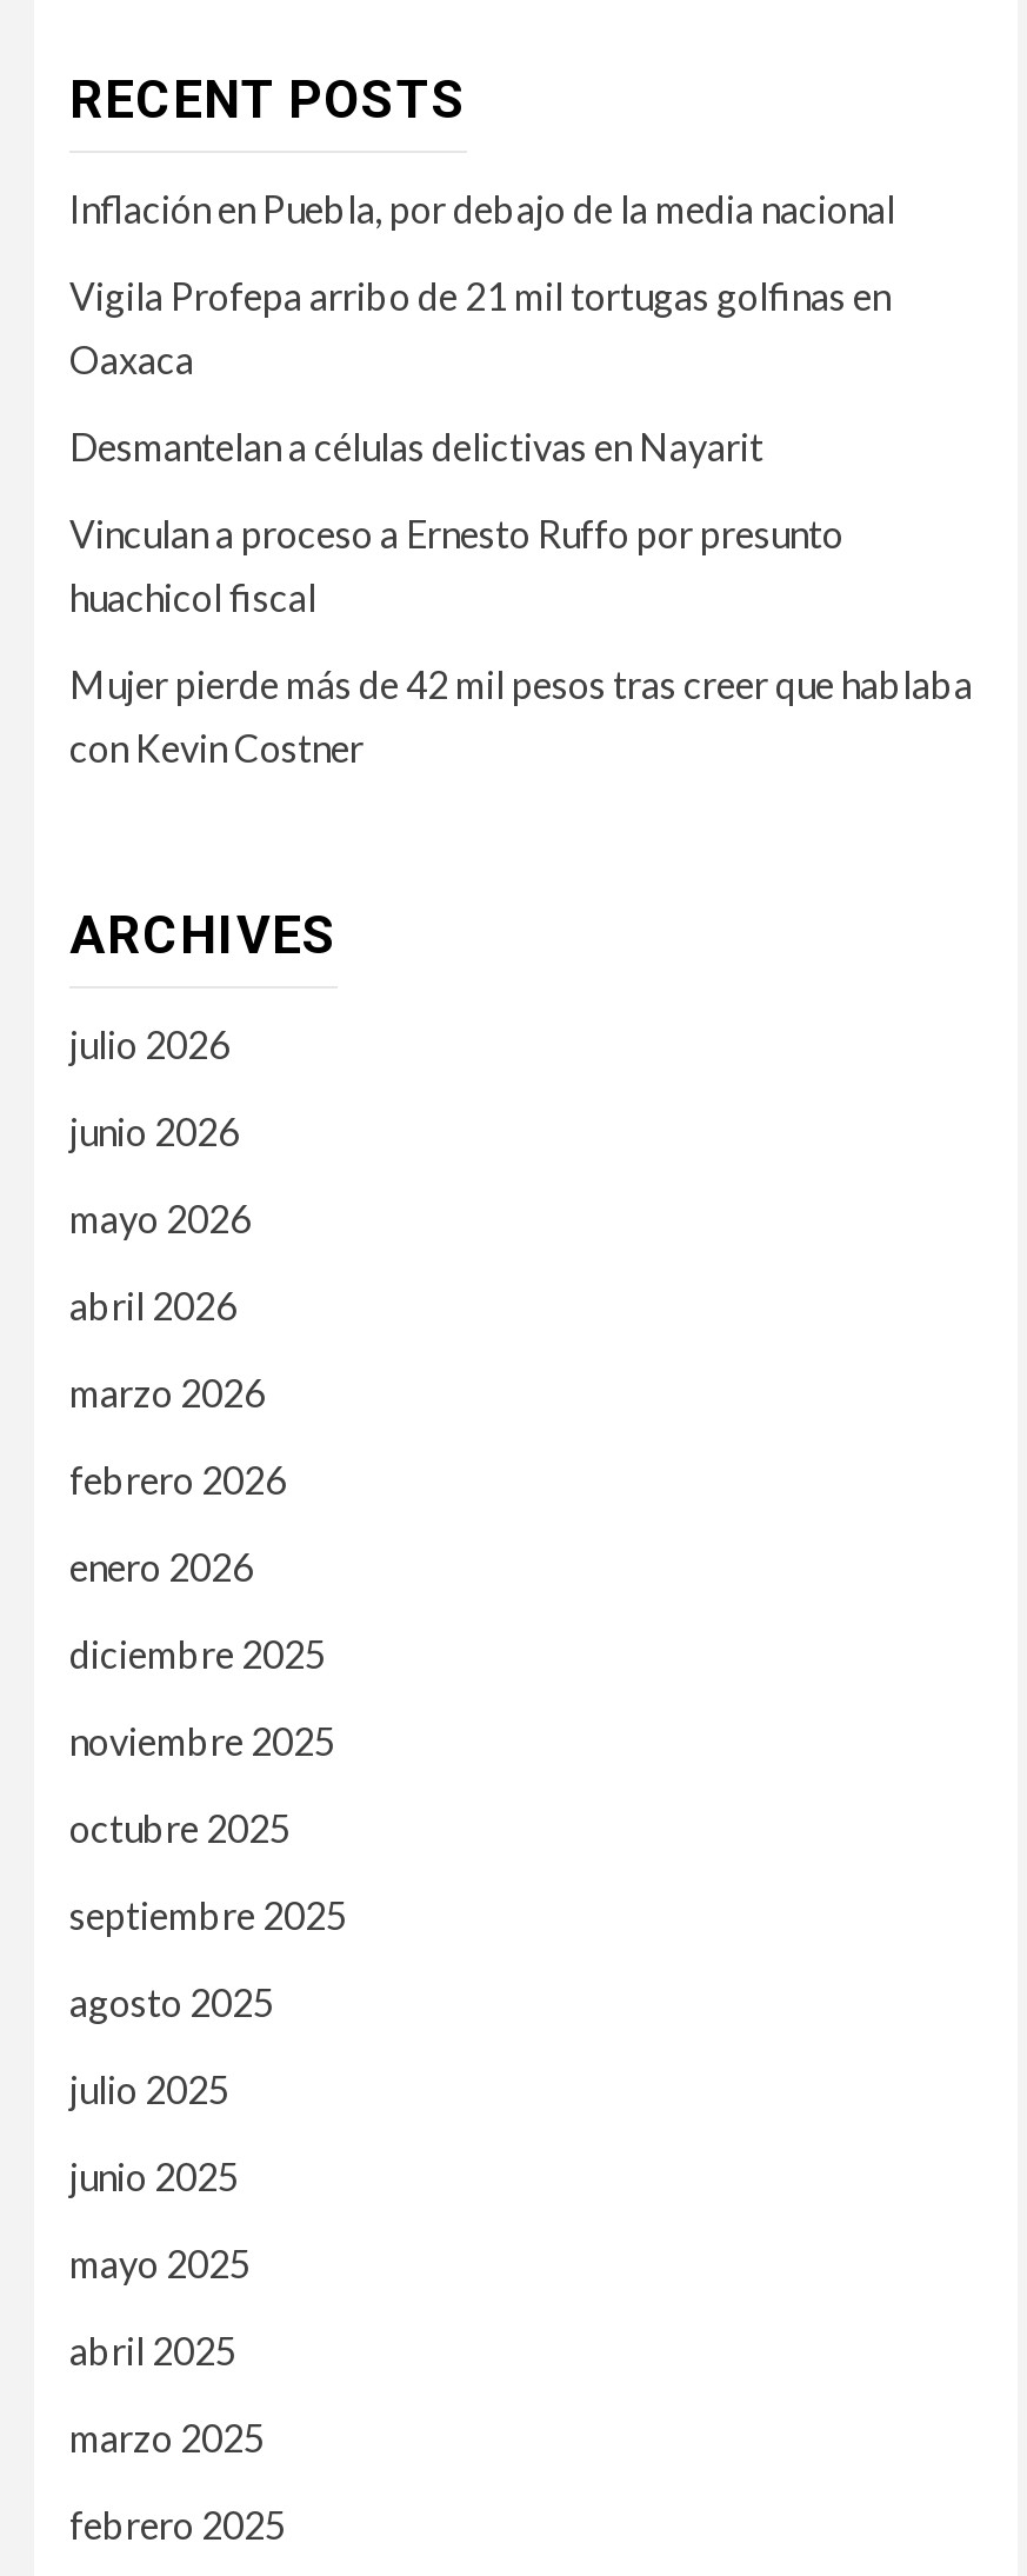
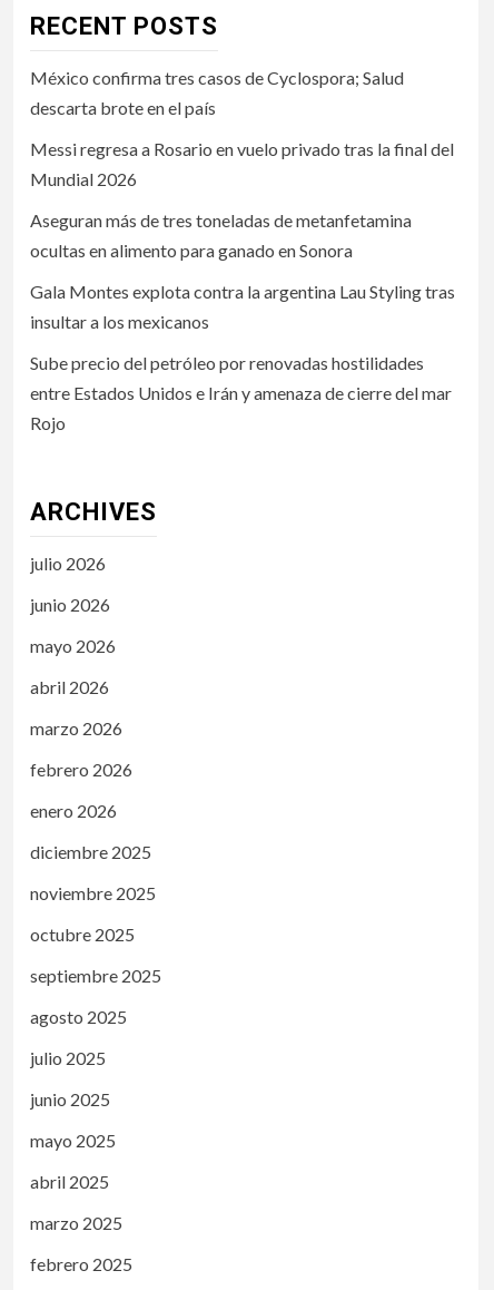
- Inflación en Puebla, por debajo de la media nacional
+ México confirma tres casos de Cyclospora; Salud
+ descarta brote en el país

- Vigila Profepa arribo de 21 mil tortugas golfinas en
- Oaxaca
+ Messi regresa a Rosario en vuelo privado tras la final del
+ Mundial 2026

- Desmantelan a células delictivas en Nayarit
+ Aseguran más de tres toneladas de metanfetamina
+ ocultas en alimento para ganado en Sonora

- Vinculan a proceso a Ernesto Ruffo por presunto
- huachicol fiscal
+ Gala Montes explota contra la argentina Lau Styling tras
+ insultar a los mexicanos

- Mujer pierde más de 42 mil pesos tras creer que hablaba
- con Kevin Costner
+ Sube precio del petróleo por renovadas hostilidades
+ entre Estados Unidos e Irán y amenaza de cierre del mar
+ Rojo
